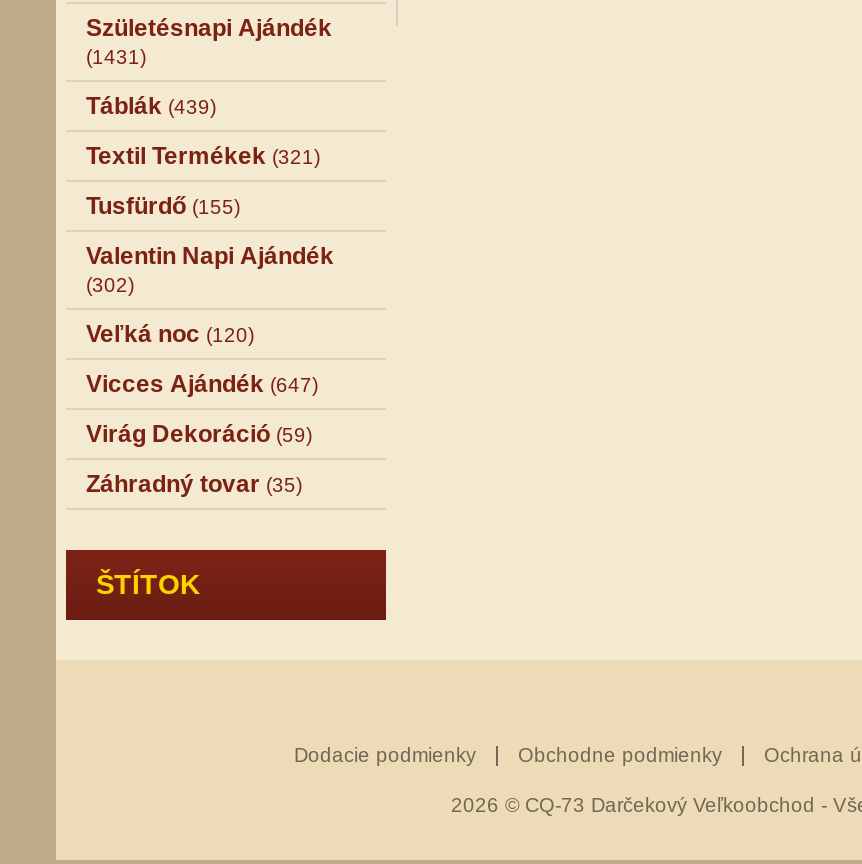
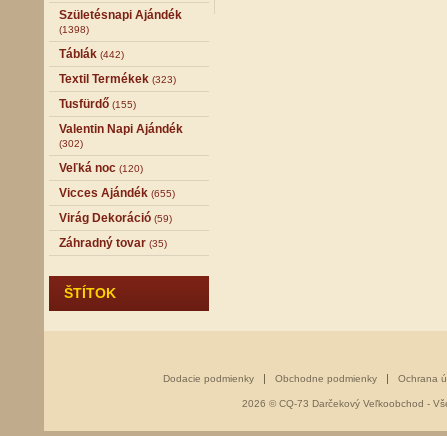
- (1431)
+ (1398)

- Táblák (439)
+ Táblák (442)

- Textil Termékek (321)
+ Textil Termékek (323)

- Vicces Ajándék (647)
+ Vicces Ajándék (655)
